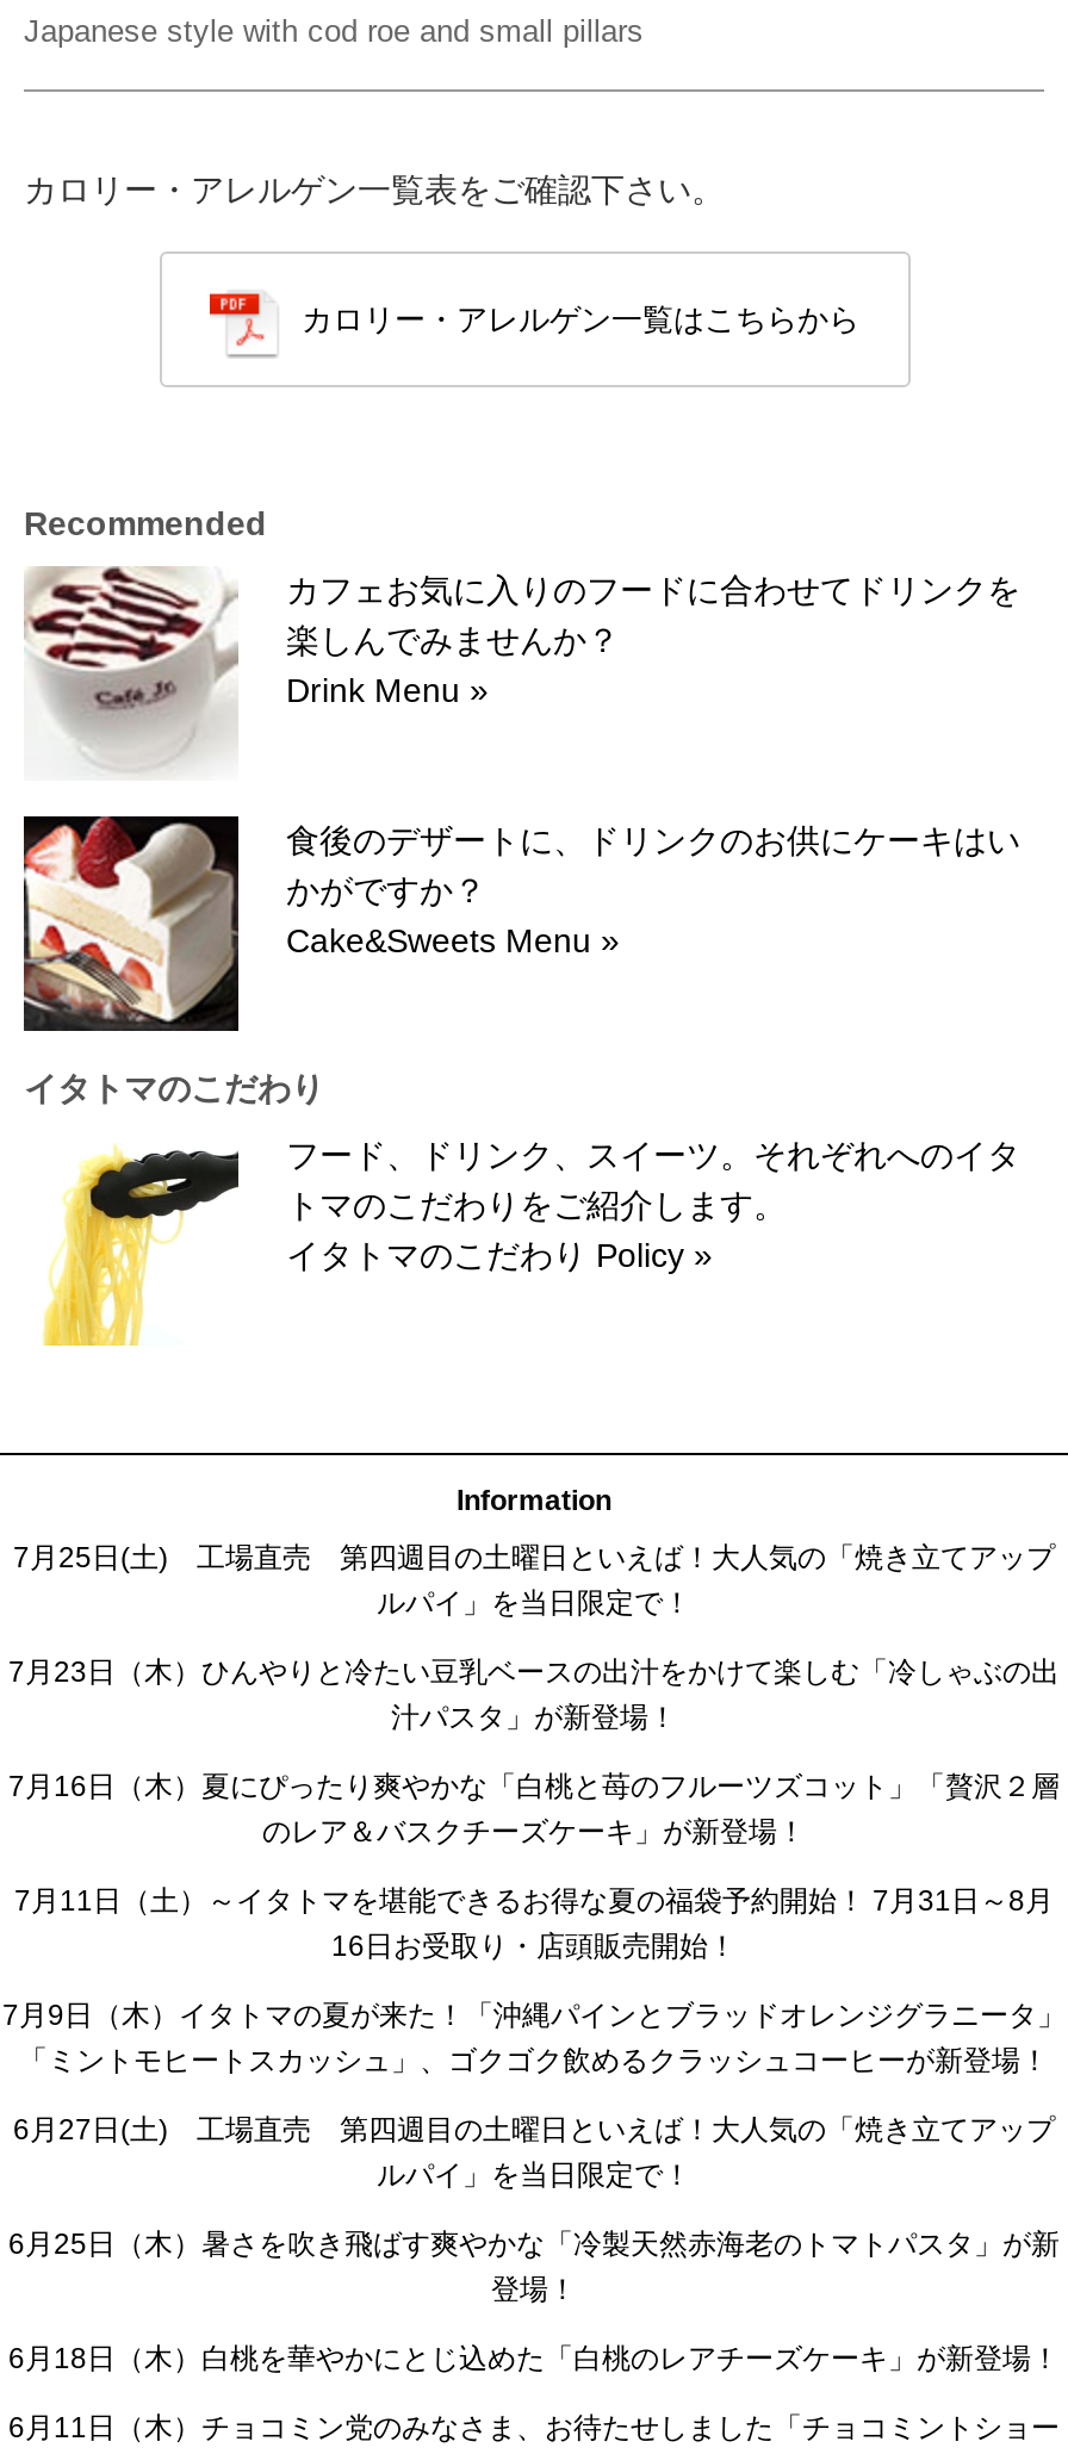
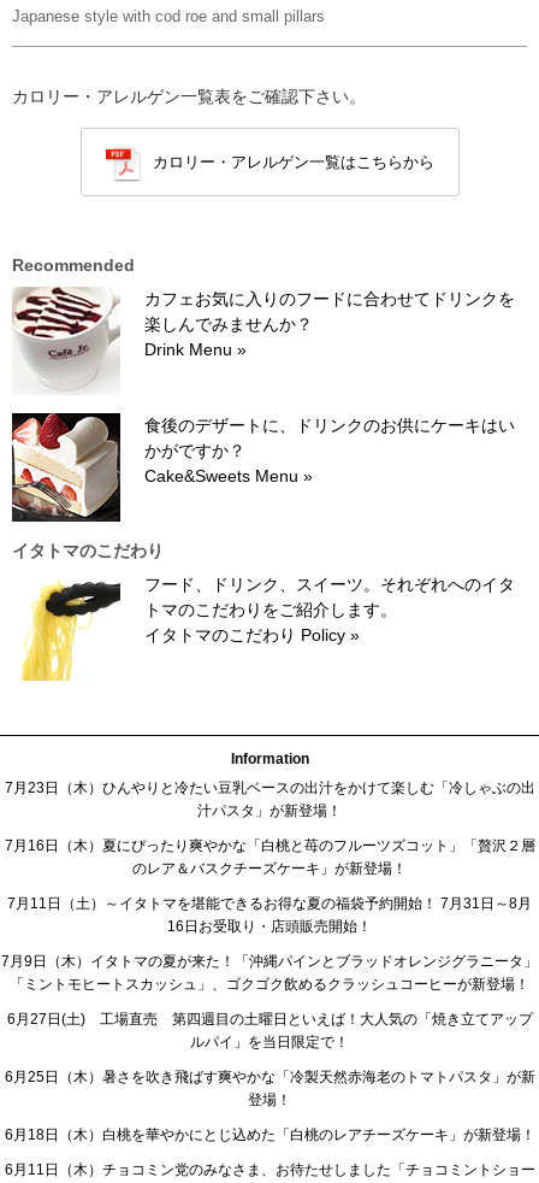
- 7月25日(土) 工場直売 第四週目の土曜日といえば！大人気の「焼き立てアップ
- ルパイ」を当日限定で！
